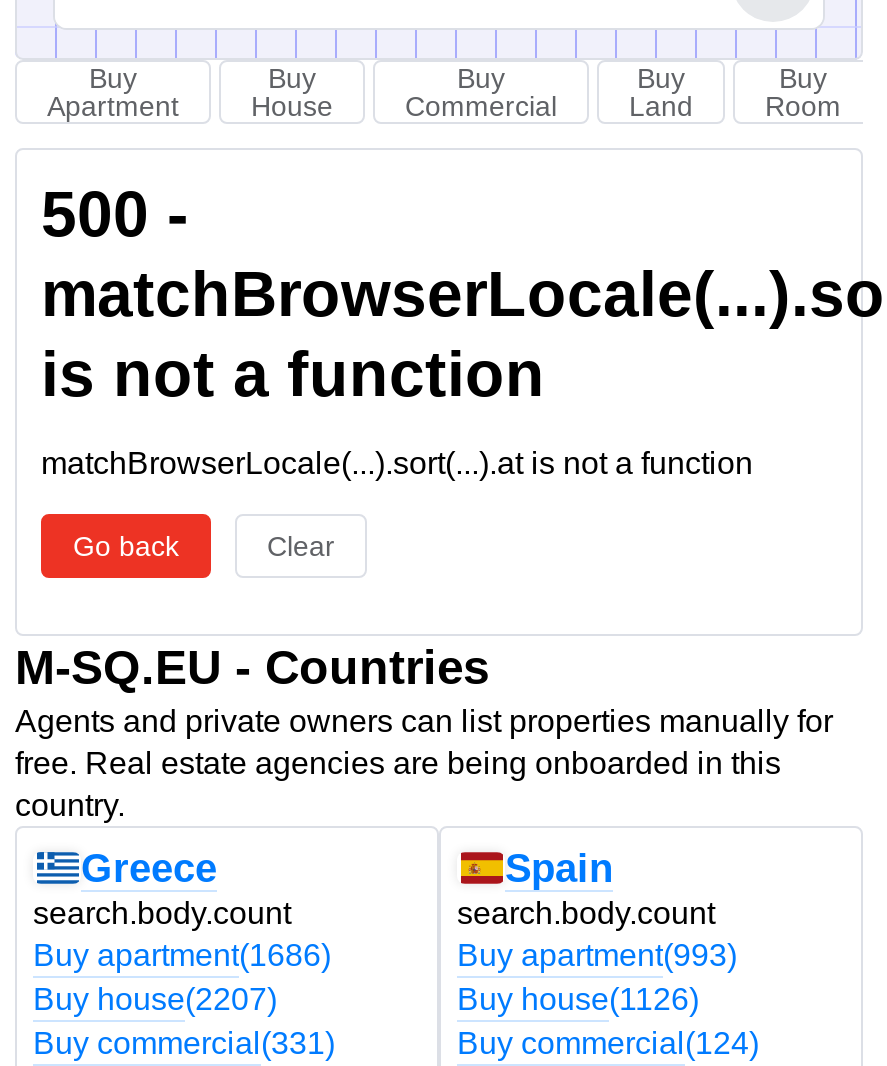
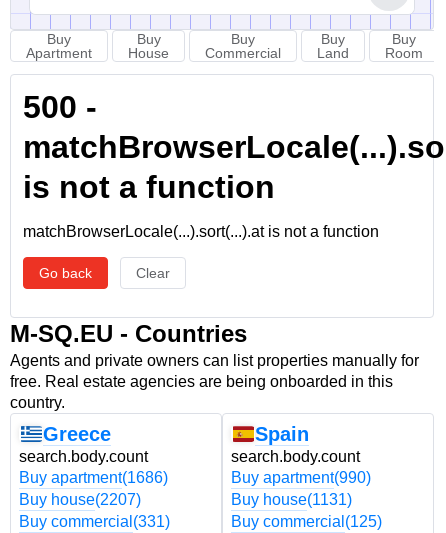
- Buy apartment(993)
+ Buy apartment(990)

- Buy house(1126)
+ Buy house(1131)

- Buy commercial(124)
+ Buy commercial(125)
